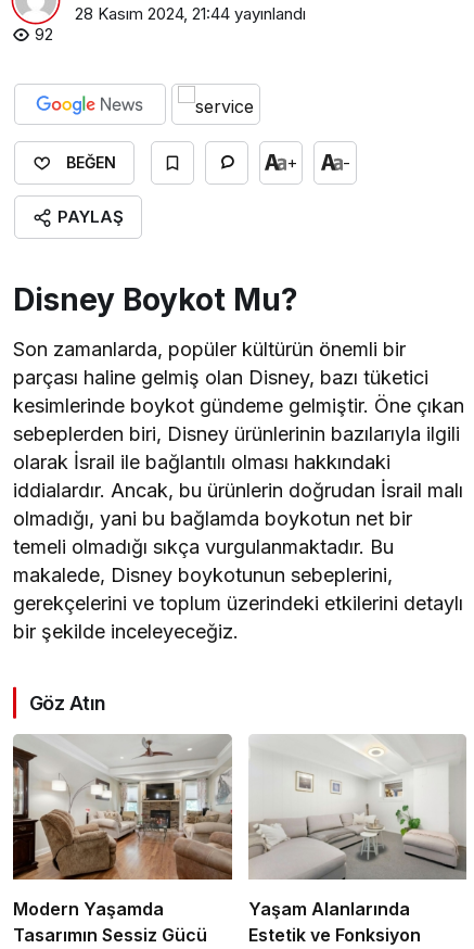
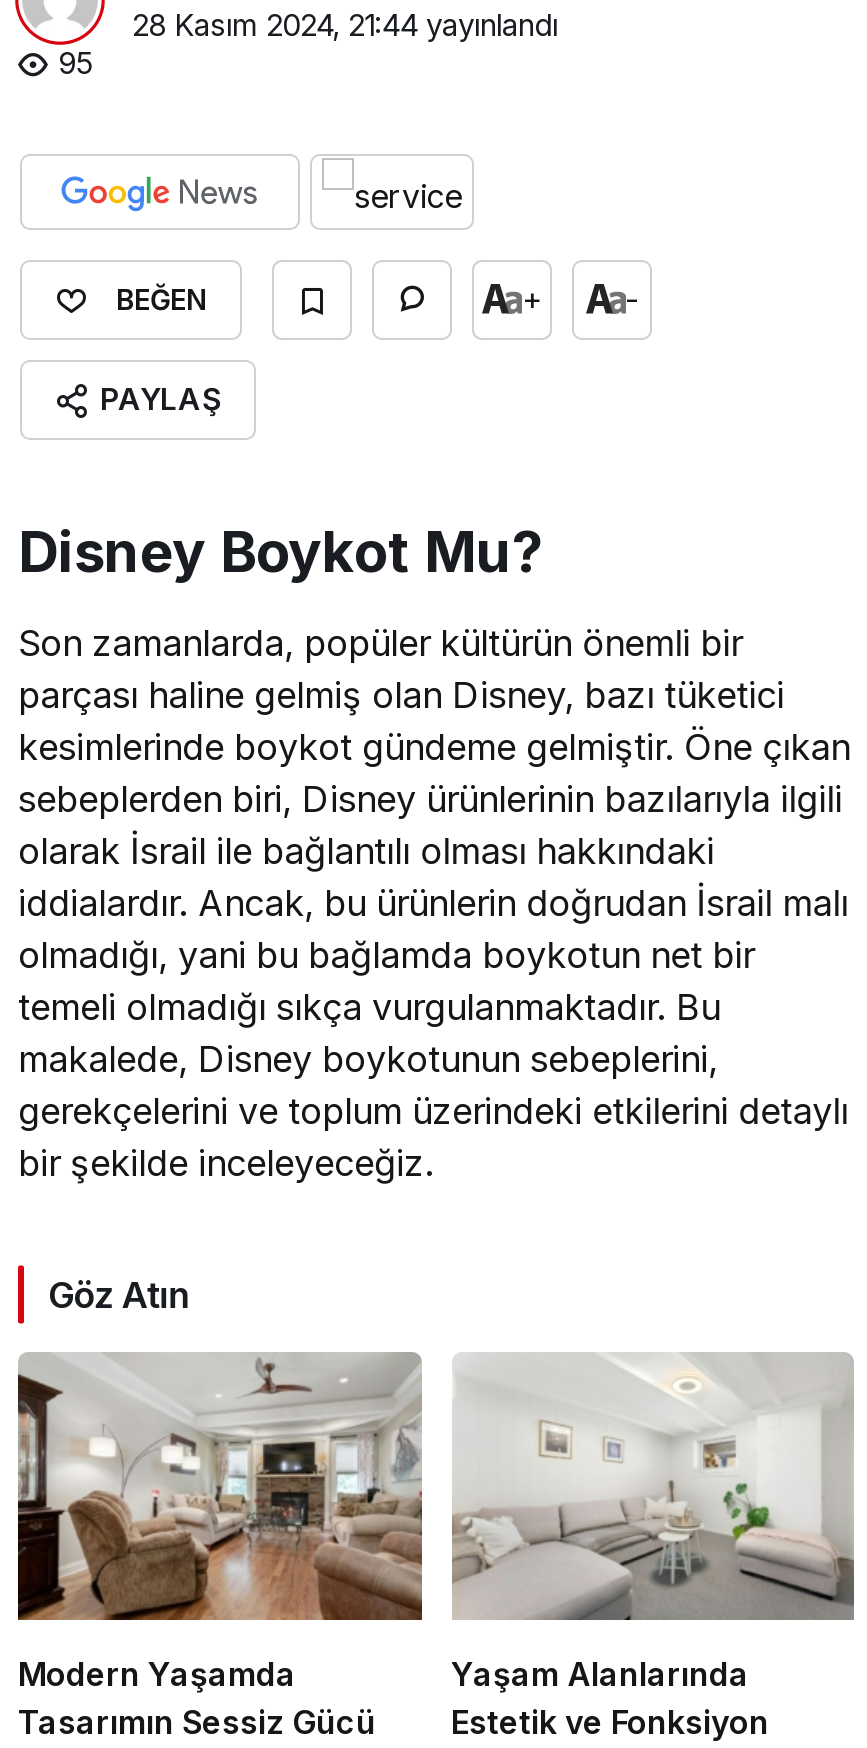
- 92
+ 95
